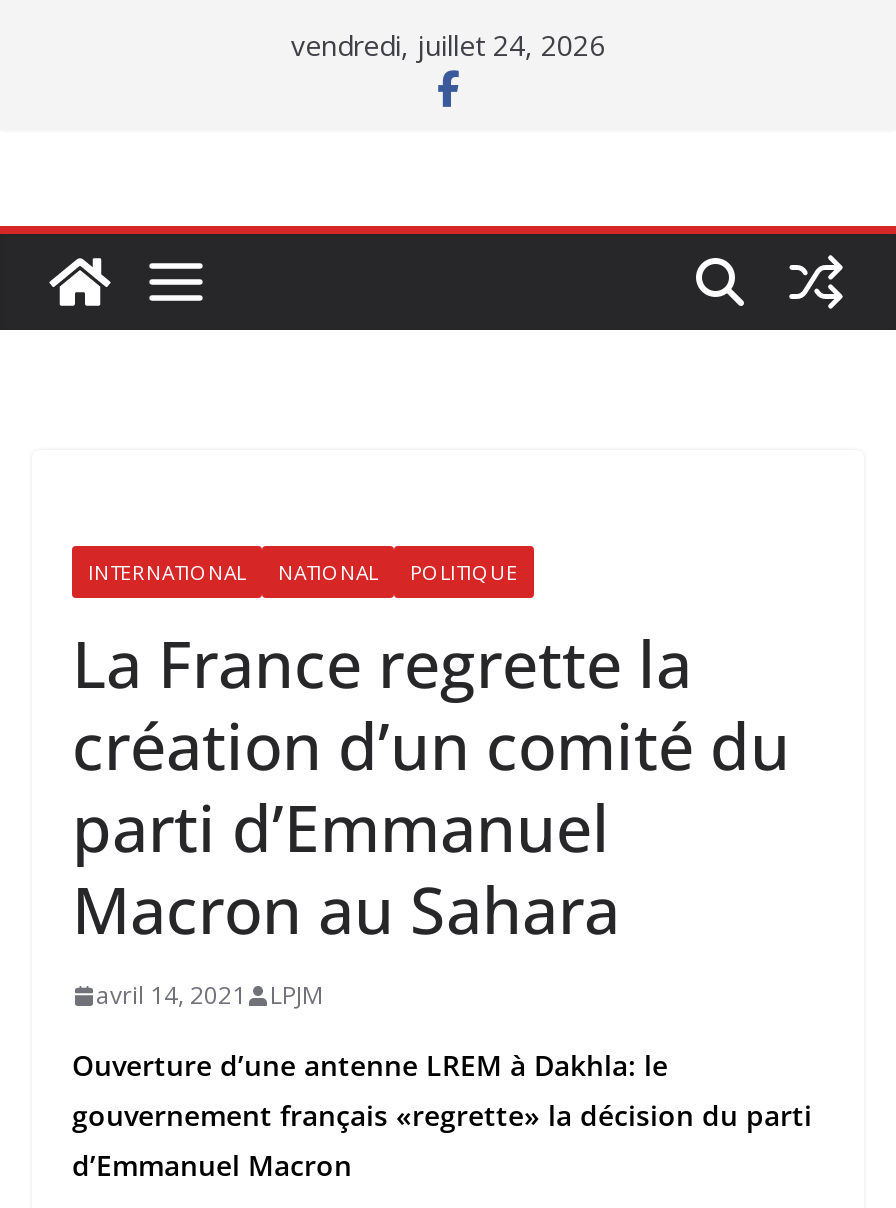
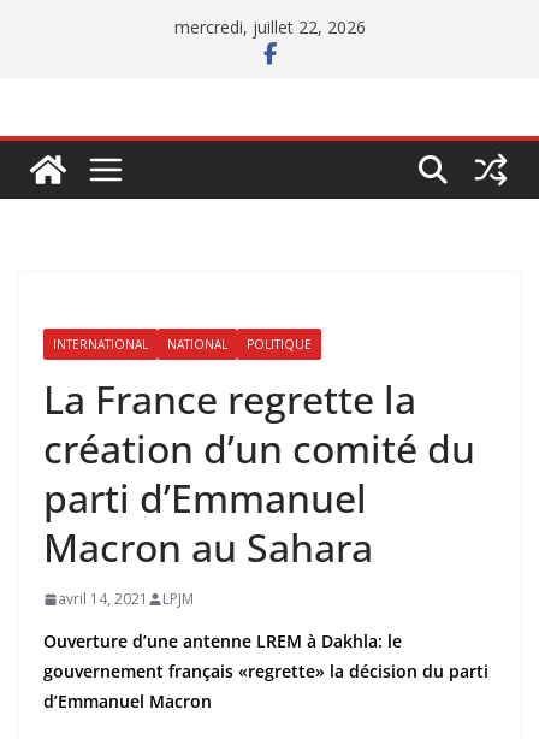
- vendredi, juillet 24, 2026
+ mercredi, juillet 22, 2026
